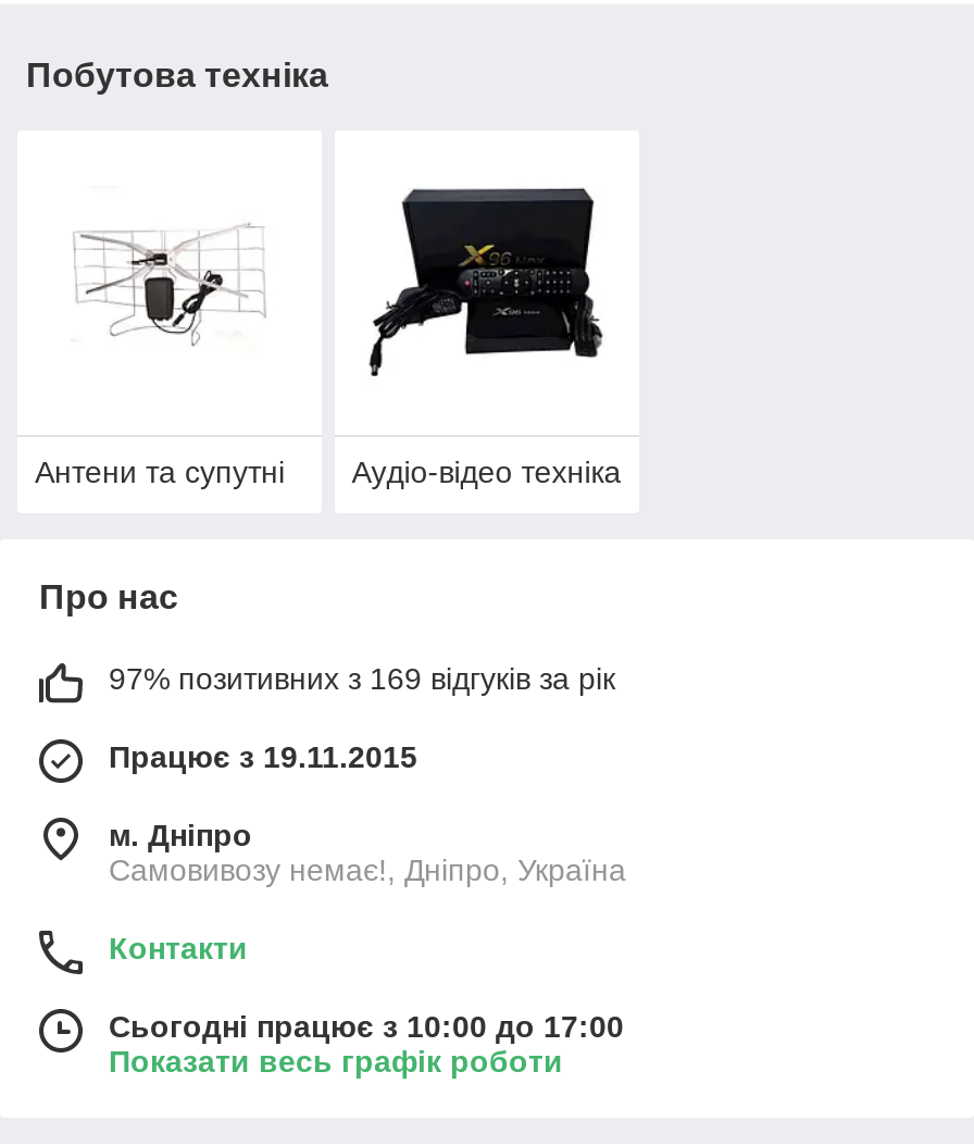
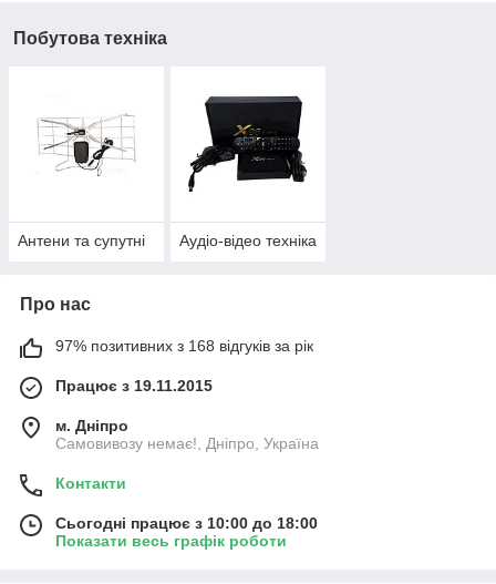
- 97% позитивних з 169 відгуків за рік
+ 97% позитивних з 168 відгуків за рік

- Сьогодні працює з 10:00 до 17:00
+ Сьогодні працює з 10:00 до 18:00
